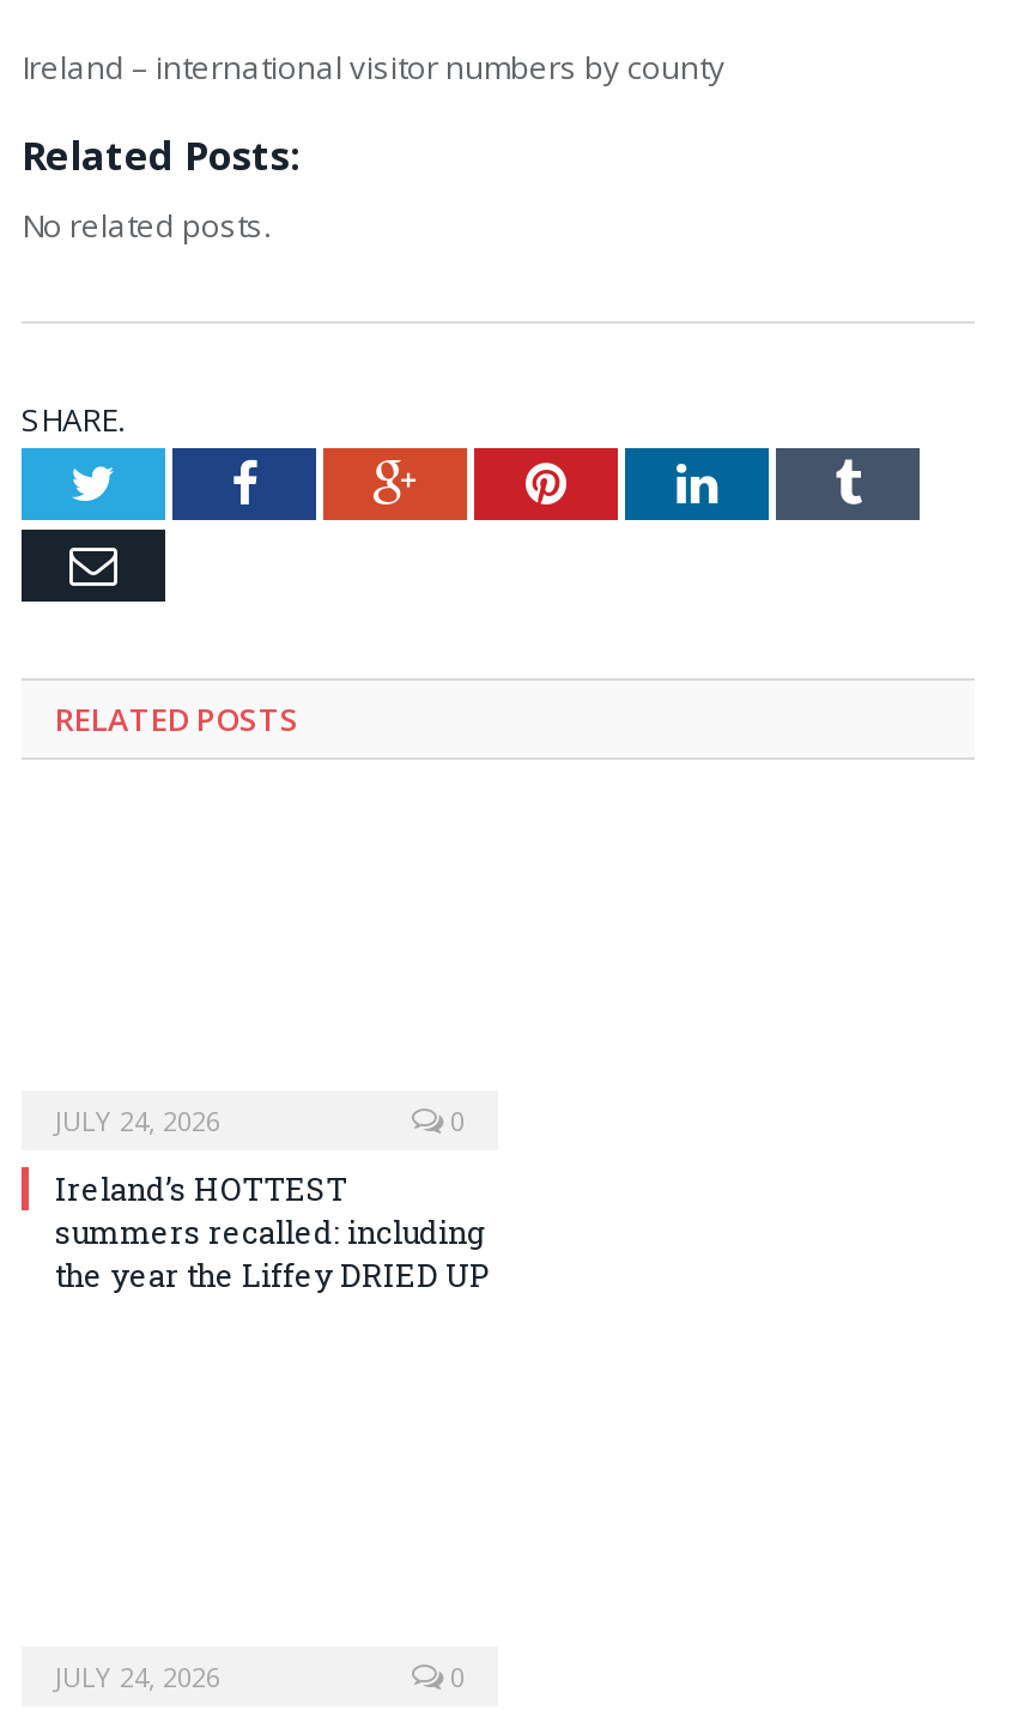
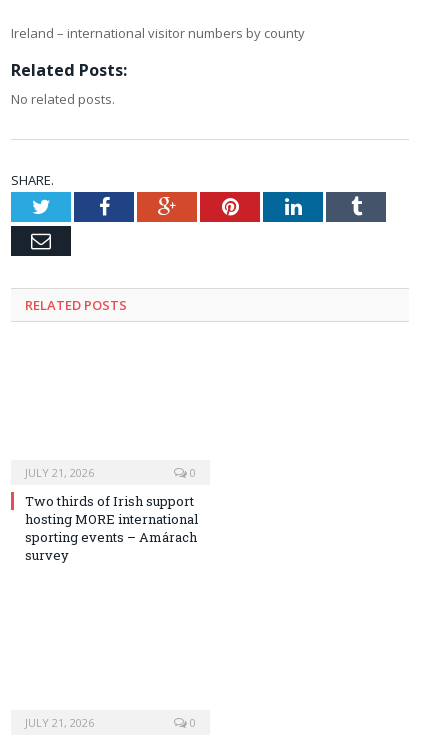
- JULY 24, 2026
+ JULY 21, 2026

- Ireland’s HOTTEST
- summers recalled: including
- the year the Liffey DRIED UP
+ Two thirds of Irish support
+ hosting MORE international
+ sporting events – Amárach
+ survey

- JULY 24, 2026
+ JULY 21, 2026
